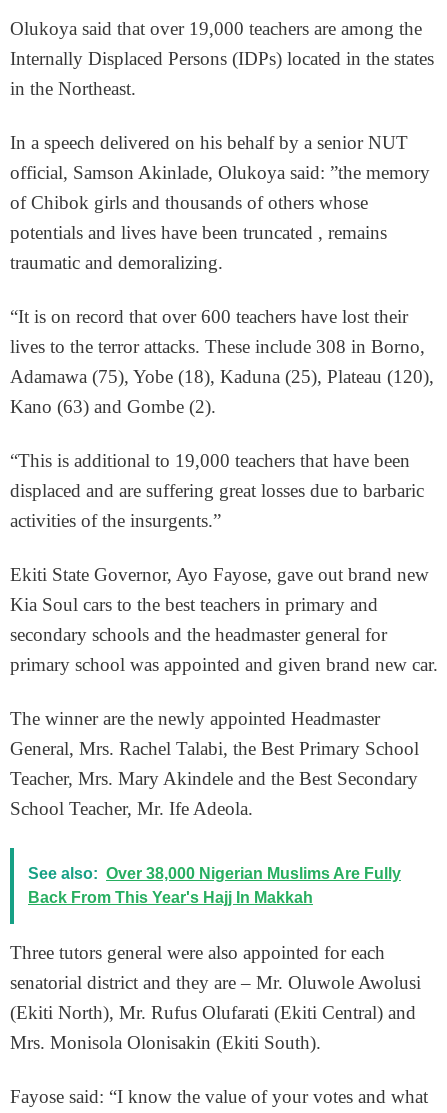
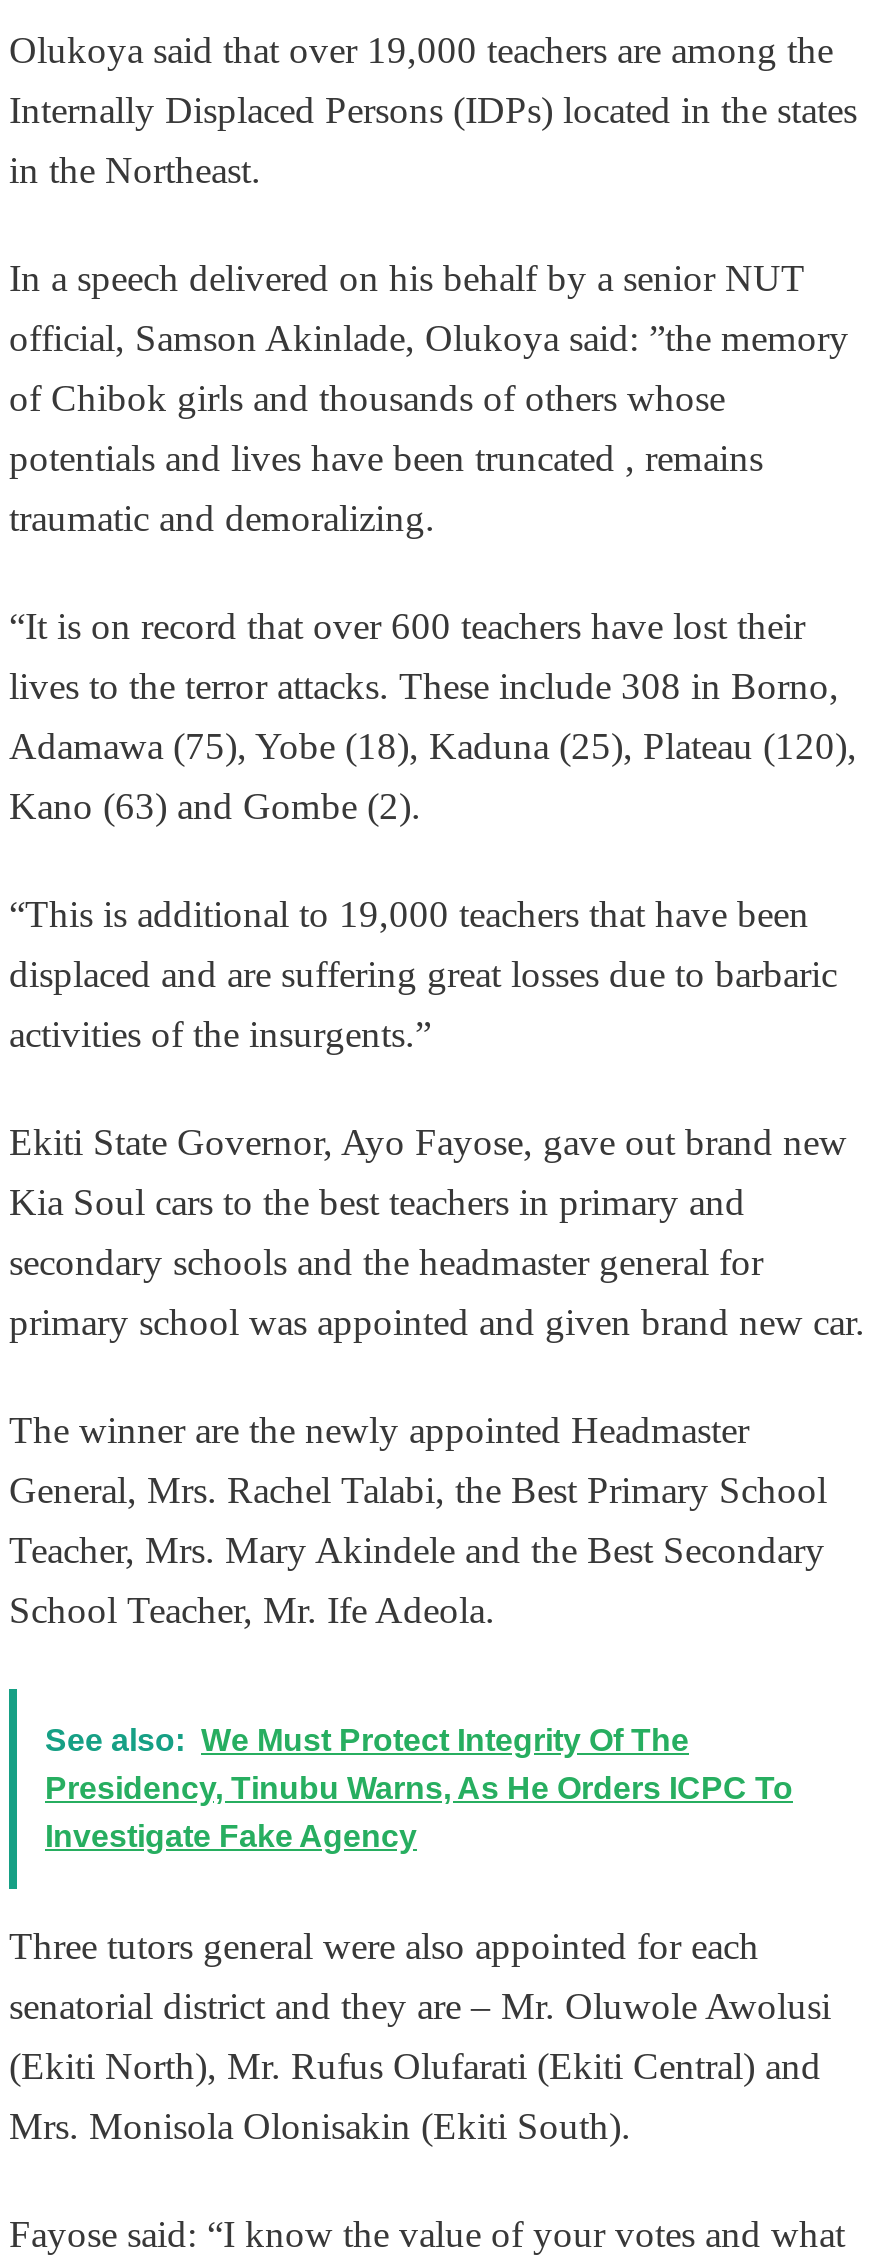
- See also: Over 38,000 Nigerian Muslims Are Fully
- Back From This Year's Hajj In Makkah
+ See also: We Must Protect Integrity Of The
+ Presidency, Tinubu Warns, As He Orders ICPC To
+ Investigate Fake Agency
